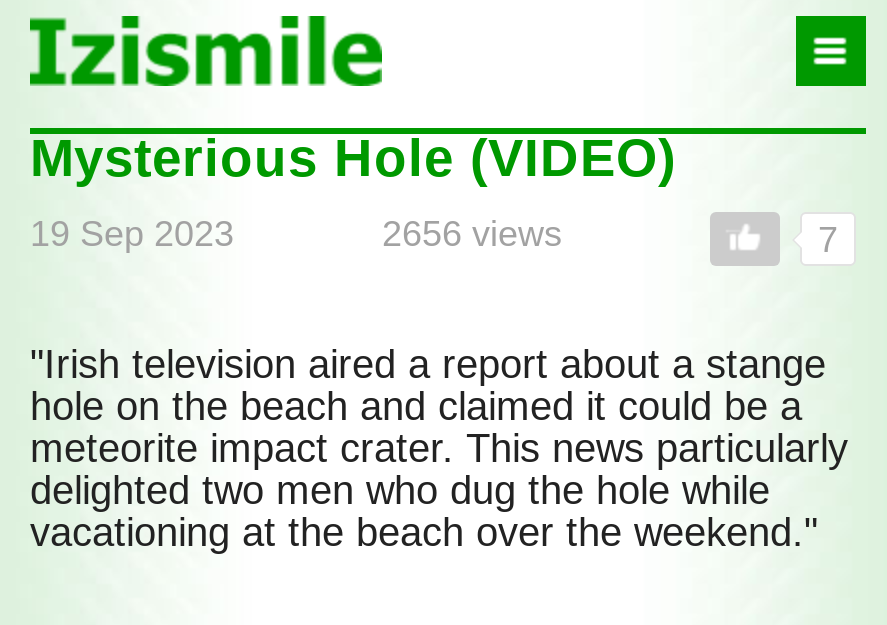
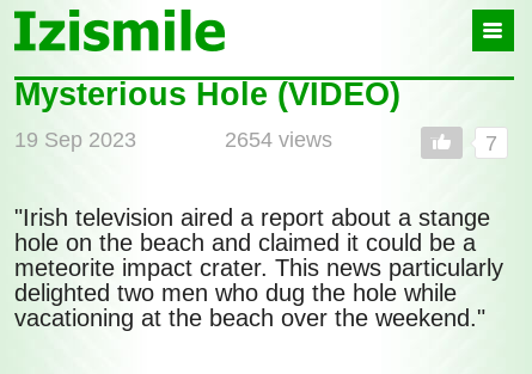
- 2656 views
+ 2654 views
